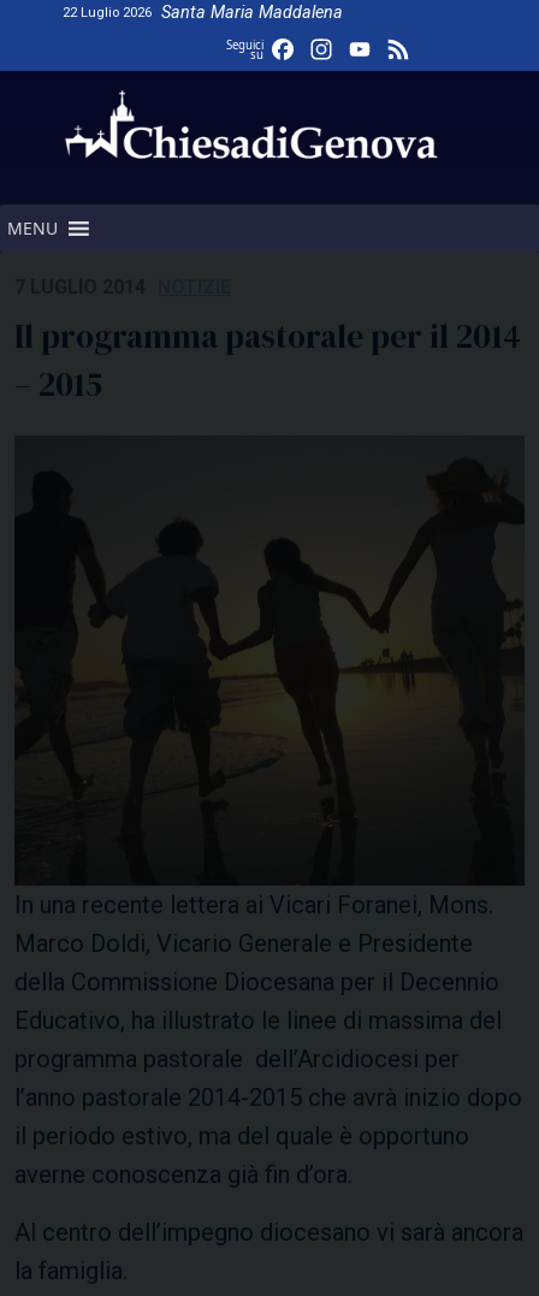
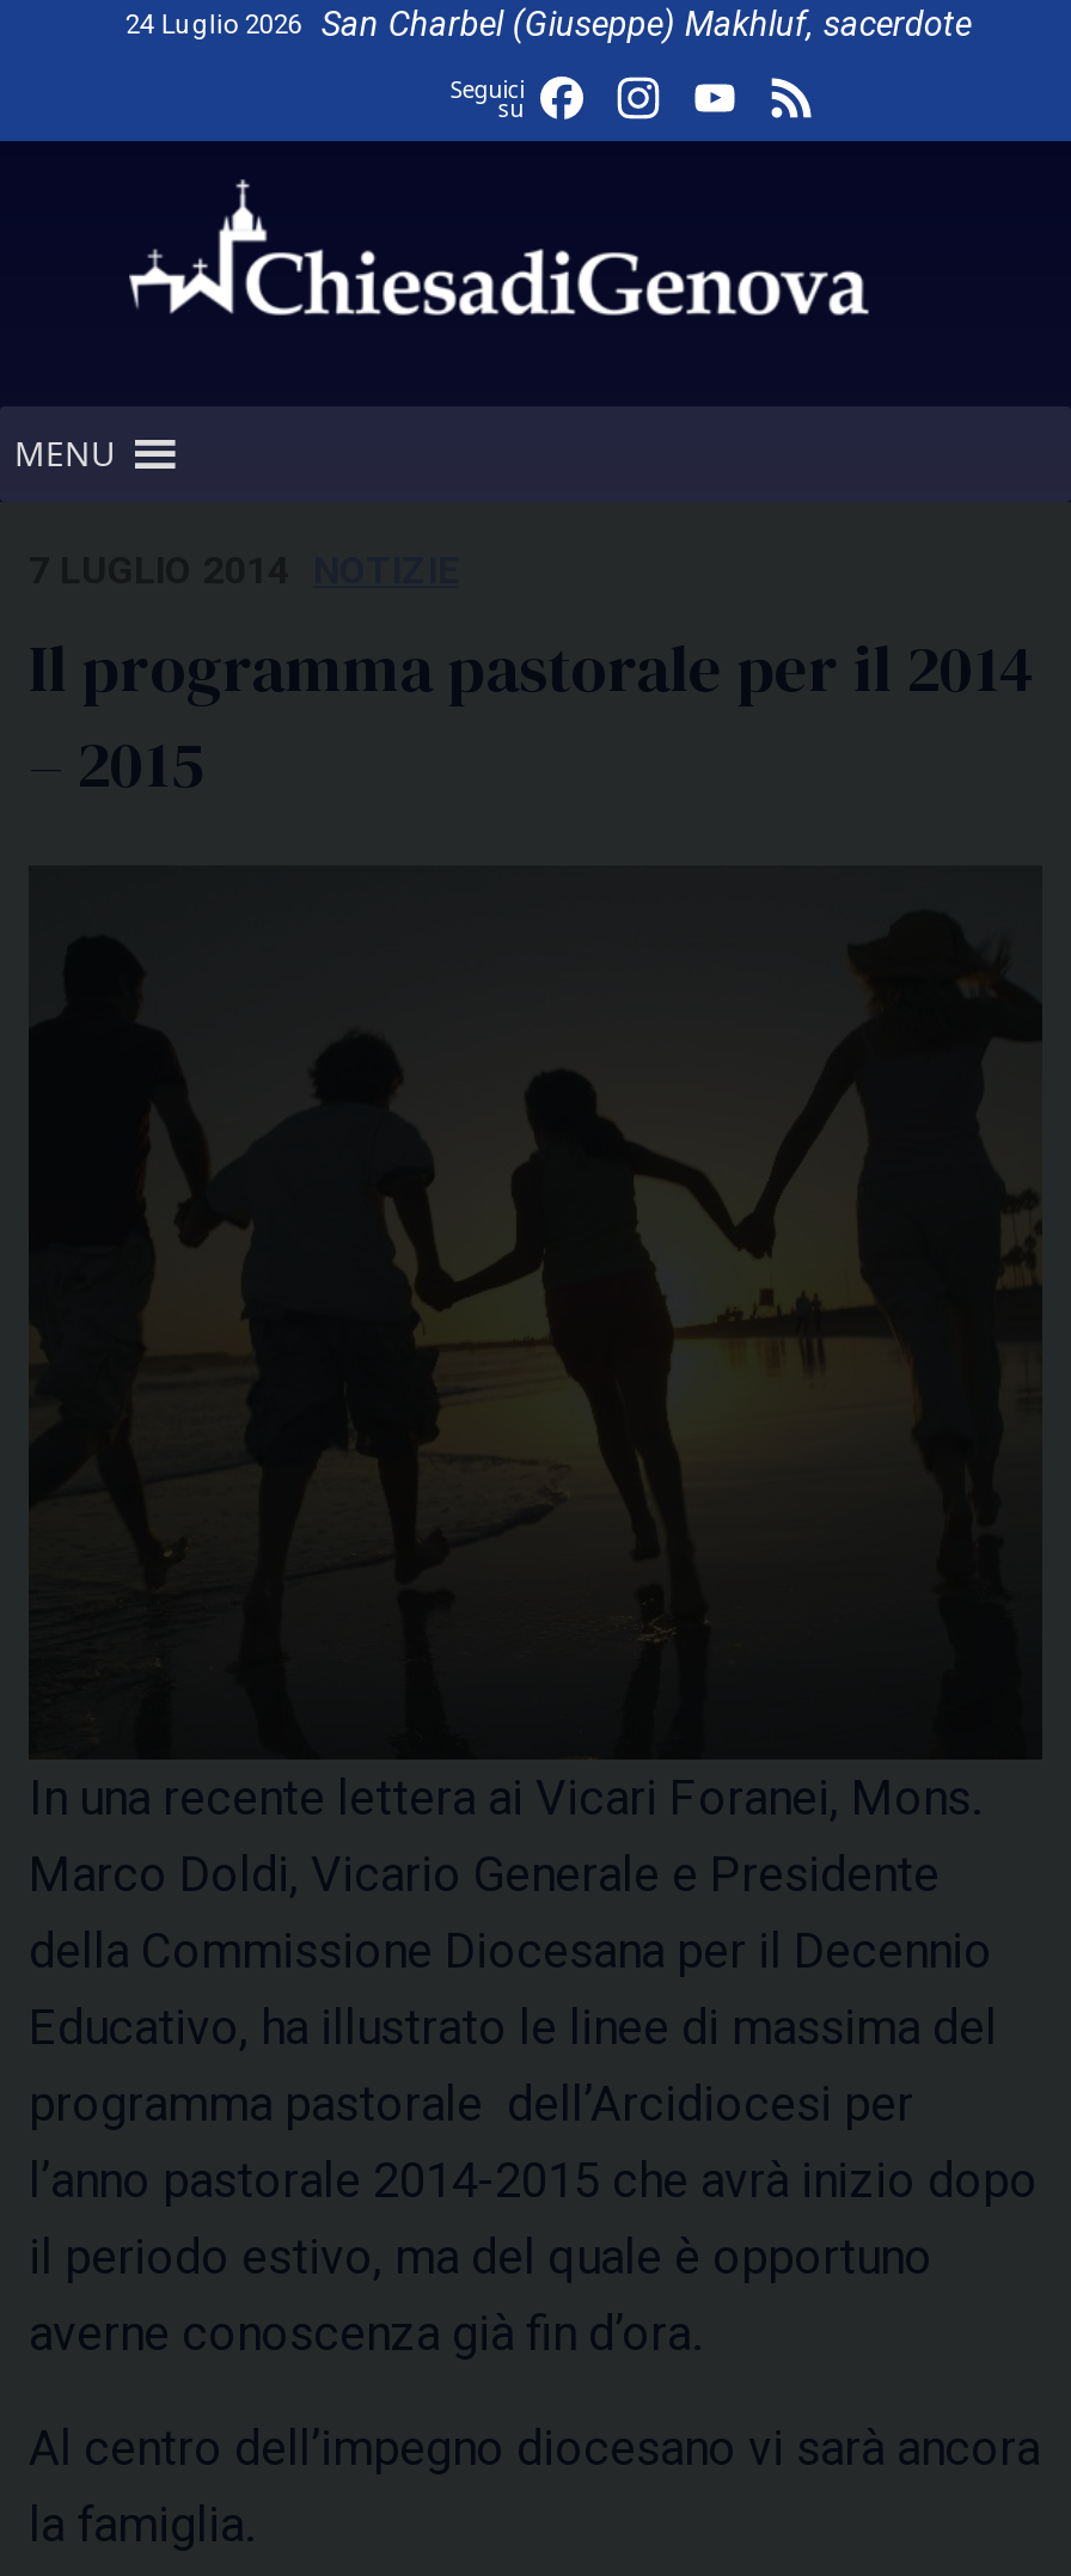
- 22 Luglio 2026
- Santa Maria Maddalena
+ 24 Luglio 2026
+ San Charbel (Giuseppe) Makhluf, sacerdote
